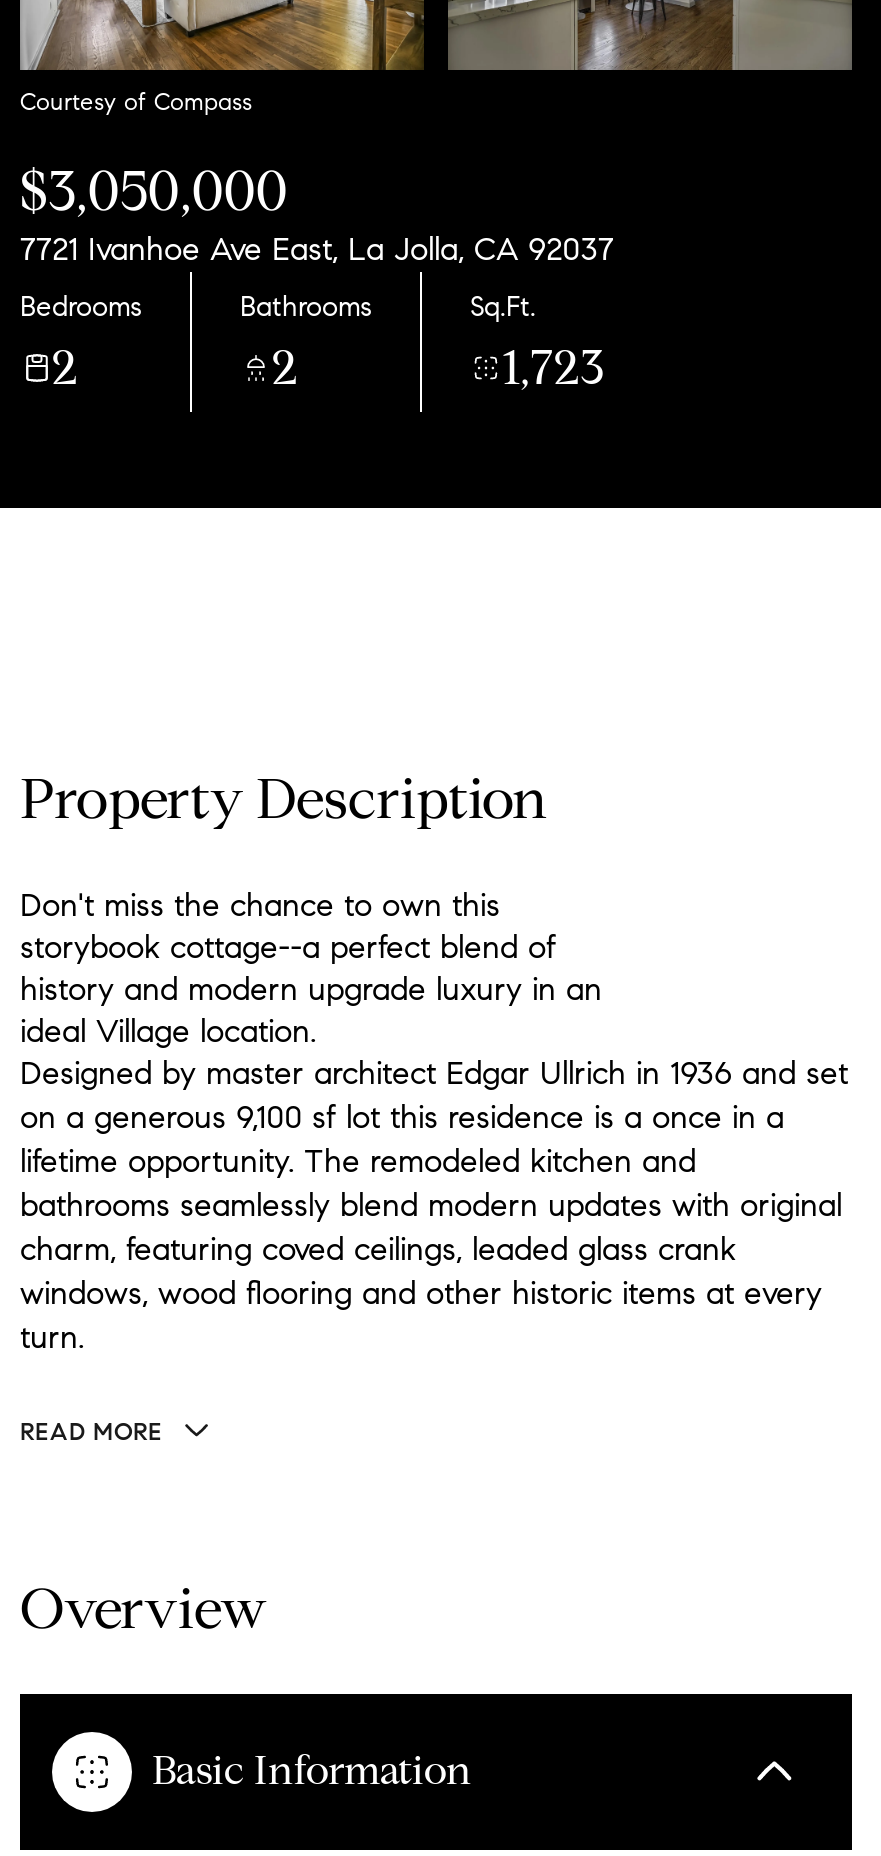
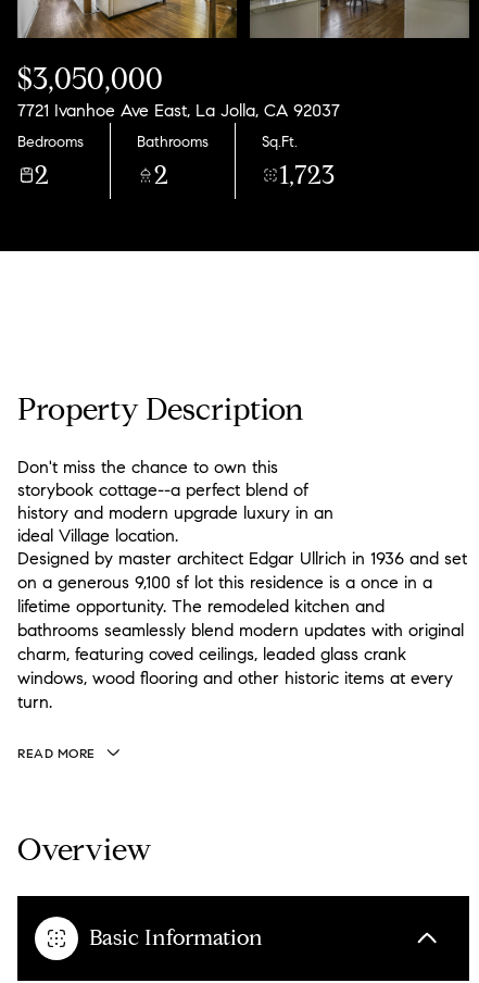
- Courtesy of Compass
